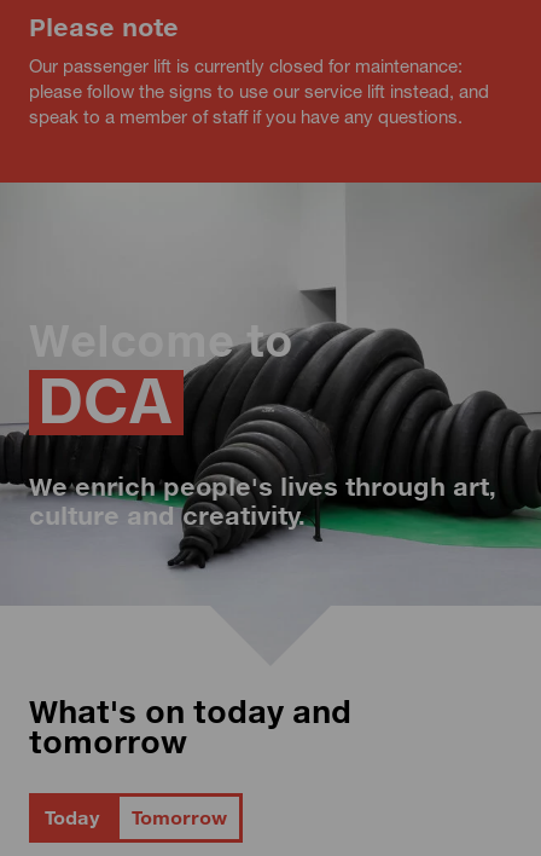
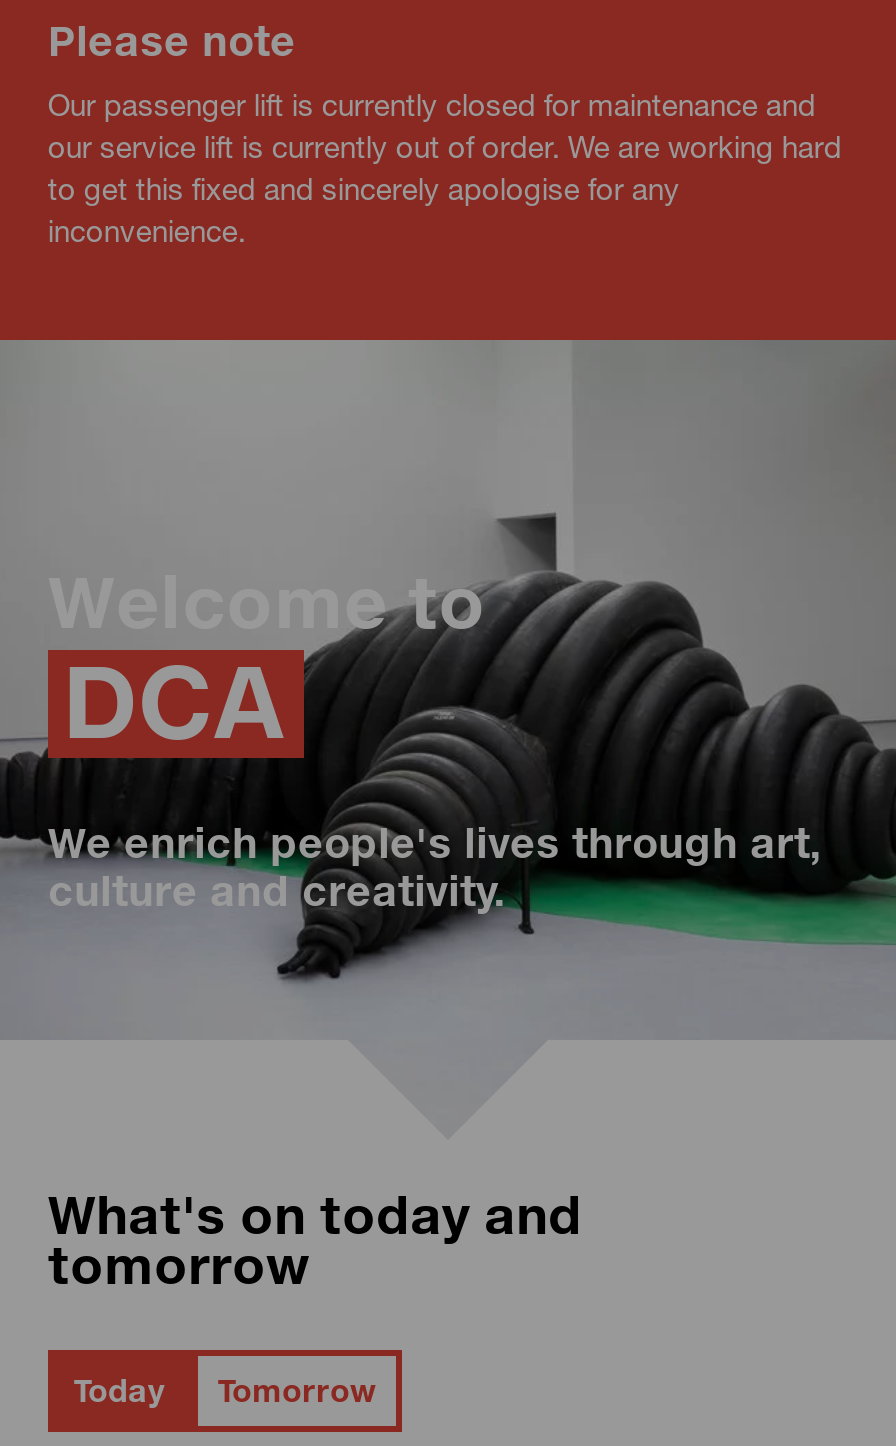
- Our passenger lift is currently closed for maintenance:
- please follow the signs to use our service lift instead, and
- speak to a member of staff if you have any questions.
+ Our passenger lift is currently closed for maintenance and
+ our service lift is currently out of order. We are working hard
+ to get this fixed and sincerely apologise for any
+ inconvenience.
